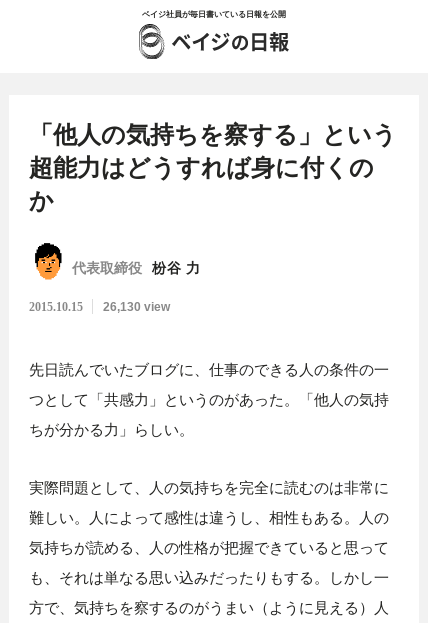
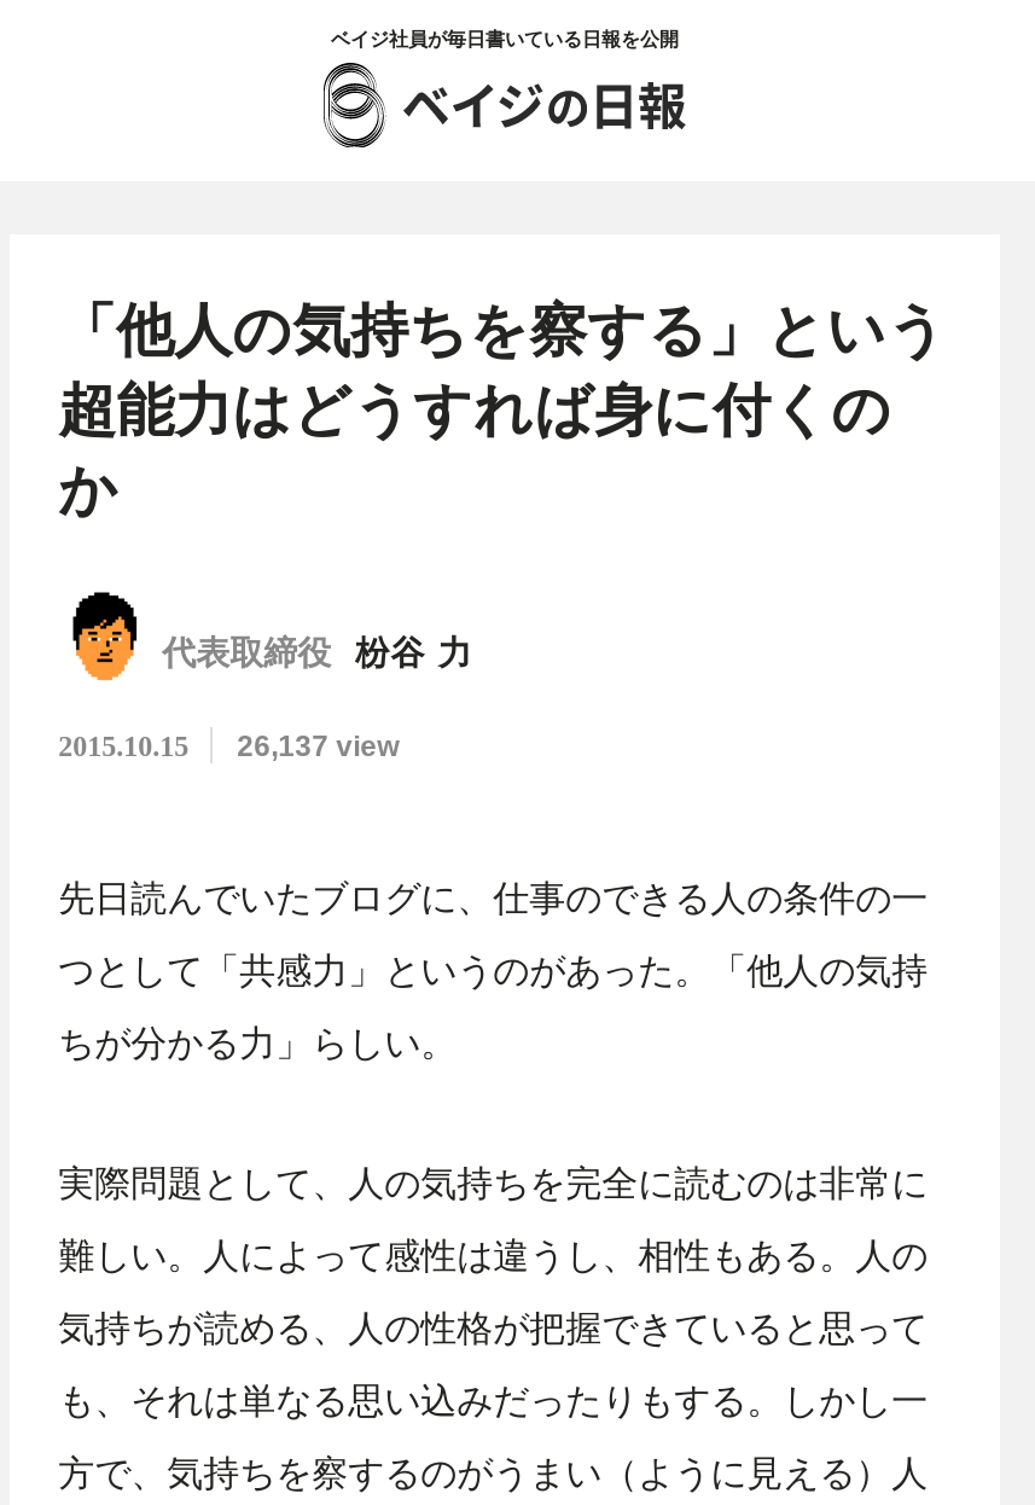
- 2015.10.15 26,130 view
+ 2015.10.15 26,137 view
